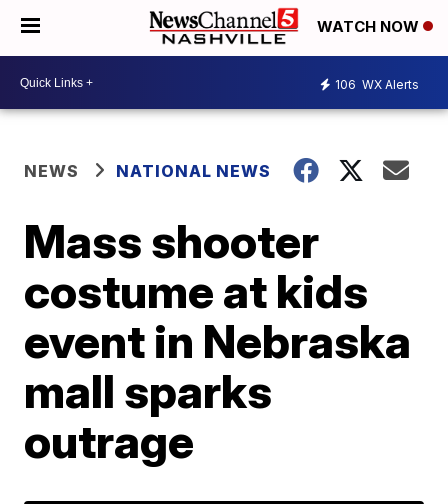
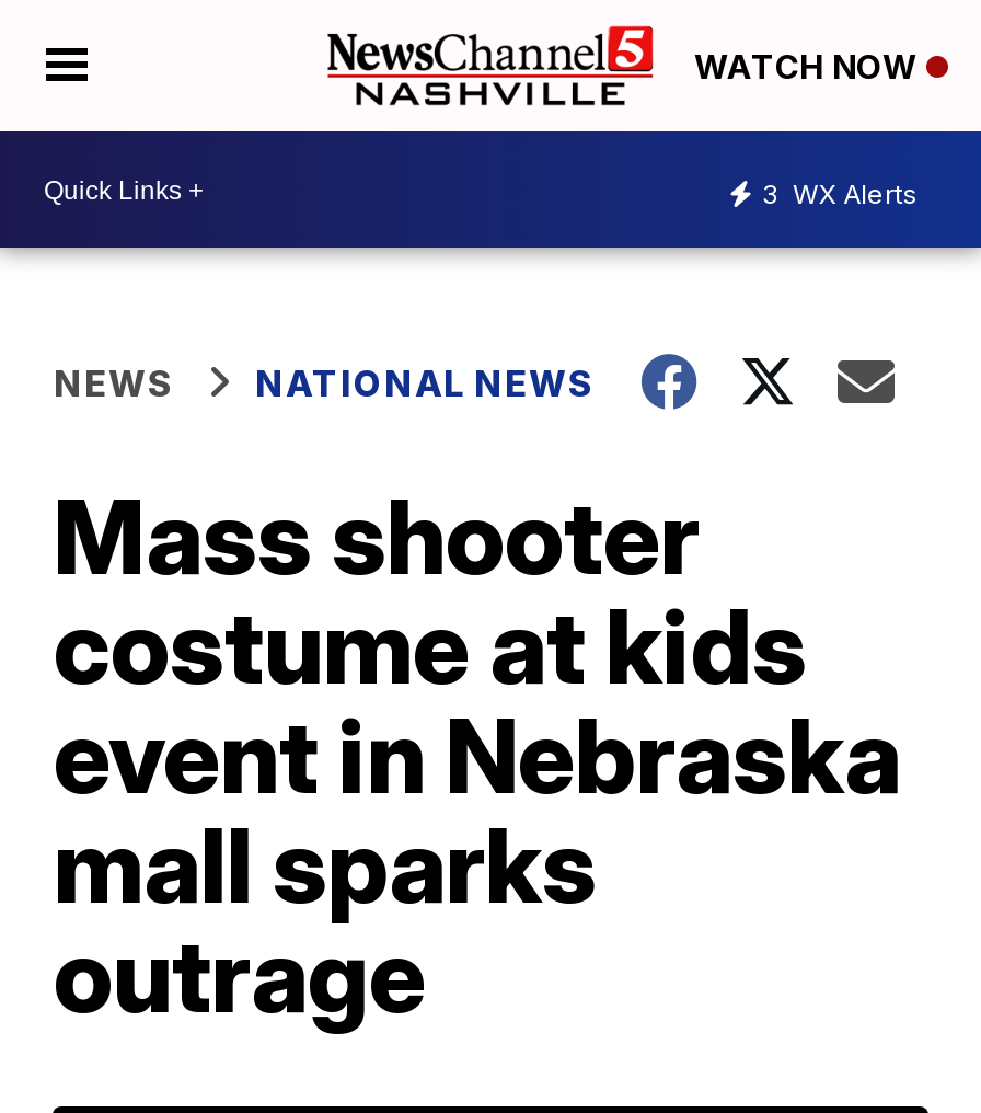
- 106 WX Alerts
+ 3 WX Alerts
